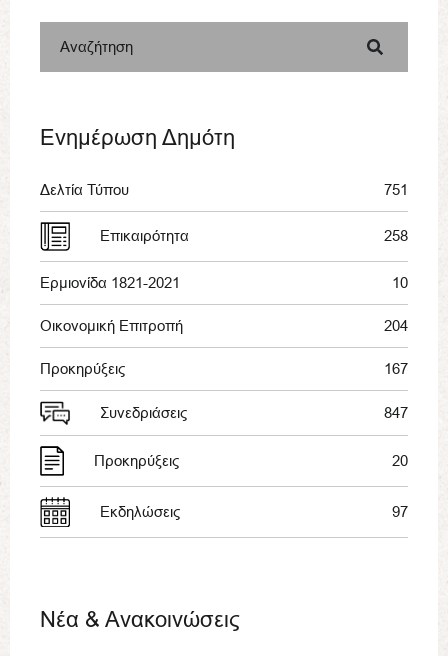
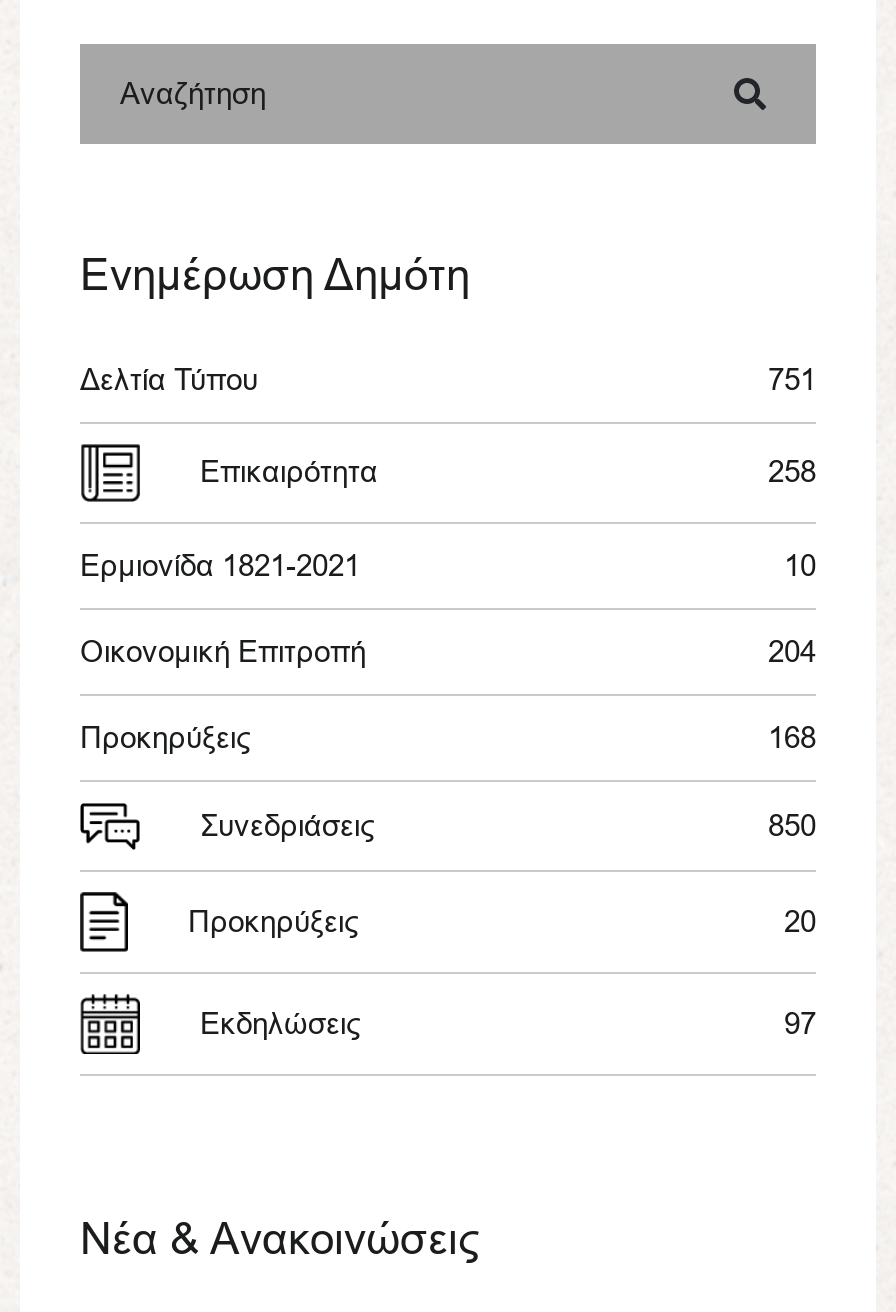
- 167
+ 168

- 847
+ 850
